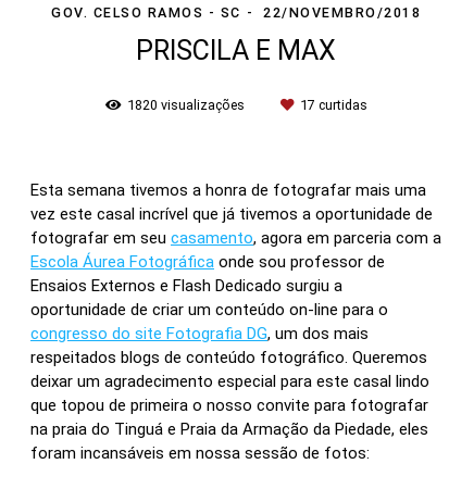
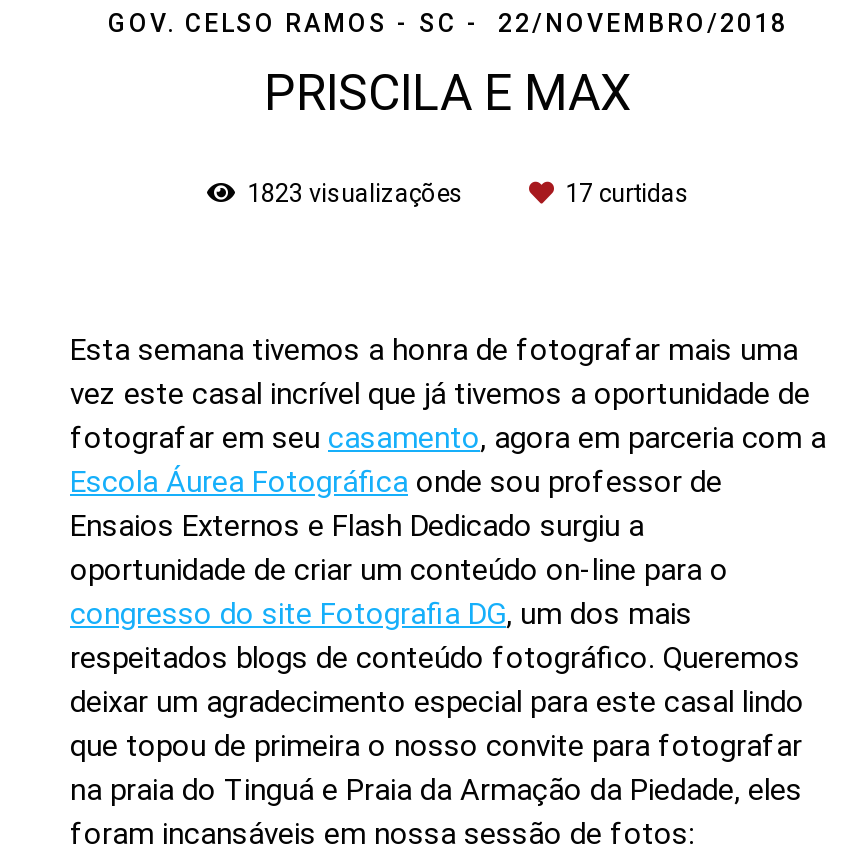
- 1820 visualizações
+ 1823 visualizações
